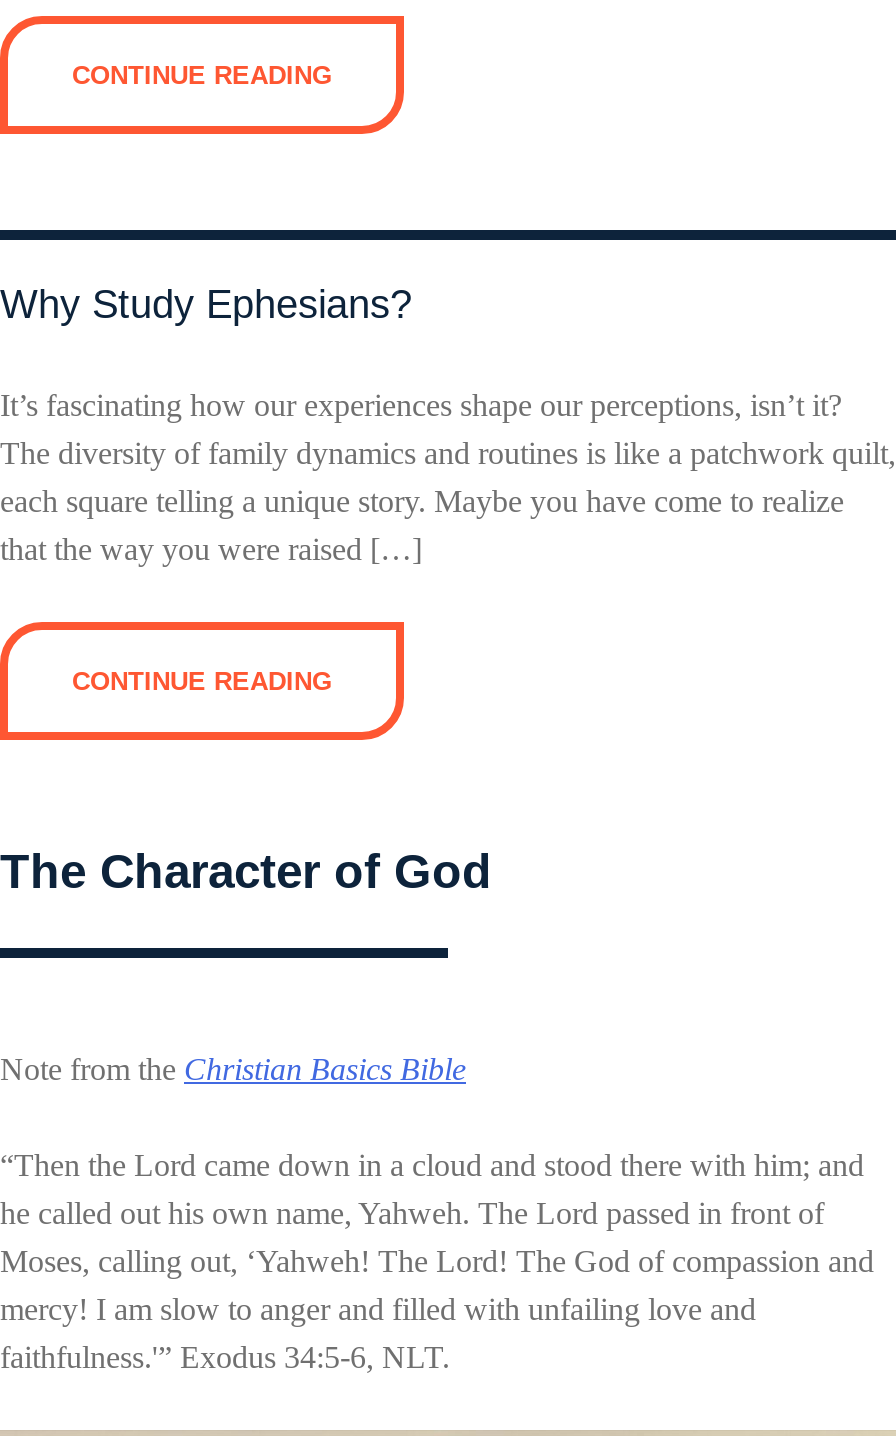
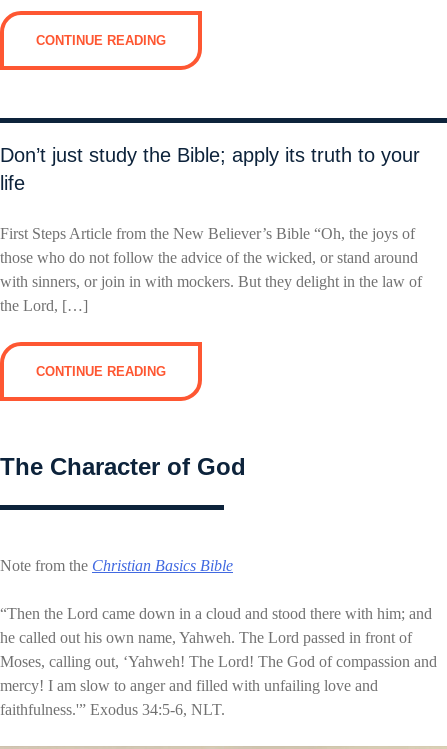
- Why Study Ephesians?
+ Don’t just study the Bible; apply its truth to your
+ life

- It’s fascinating how our experiences shape our perceptions, isn’t it?
- The diversity of family dynamics and routines is like a patchwork quilt,
- each square telling a unique story. Maybe you have come to realize
- that the way you were raised […]
+ First Steps Article from the New Believer’s Bible “Oh, the joys of
+ those who do not follow the advice of the wicked, or stand around
+ with sinners, or join in with mockers. But they delight in the law of
+ the Lord, […]
